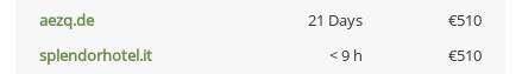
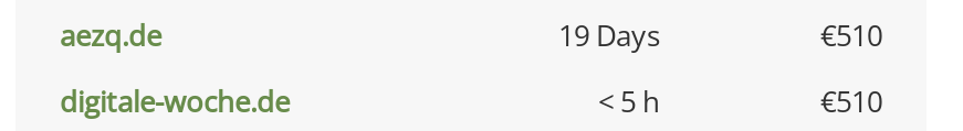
- 21 Days
+ 19 Days

- splendorhotel.it
- < 9 h
+ digitale-woche.de
+ < 5 h
